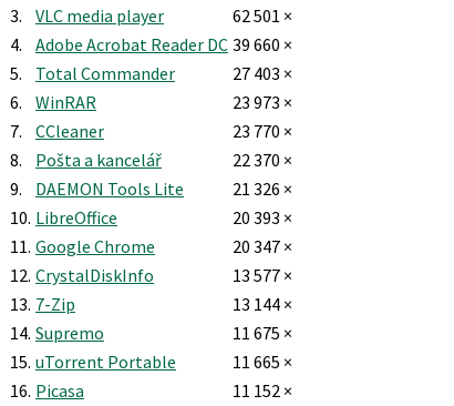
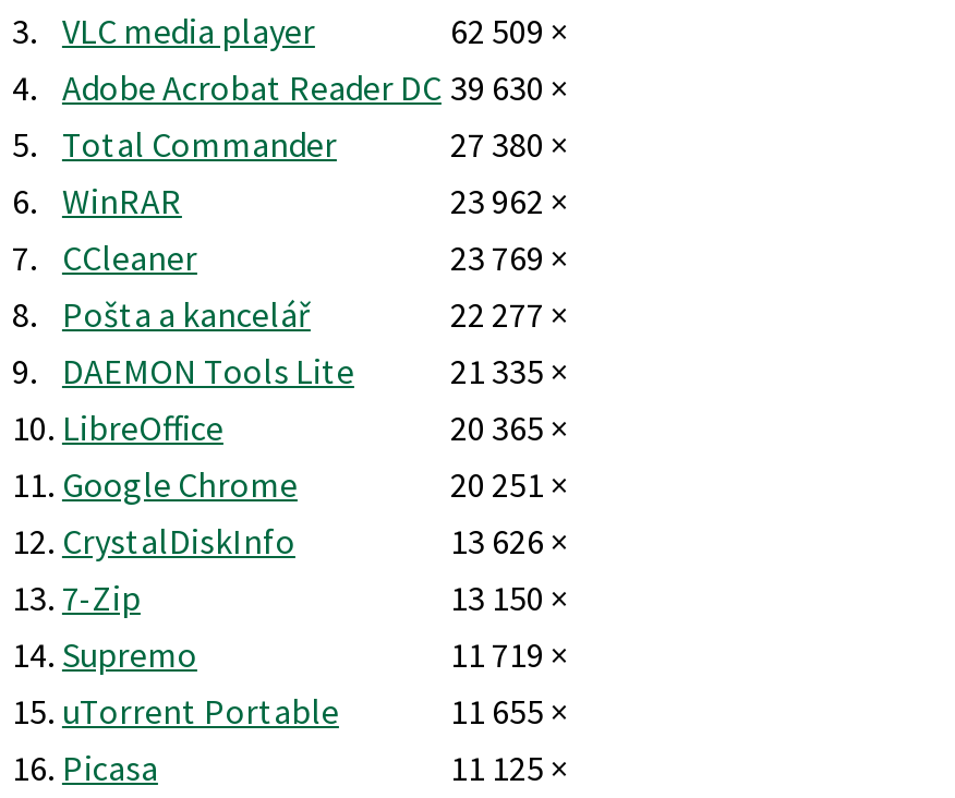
- 62 501 ×
+ 62 509 ×

- 4. Adobe Acrobat Reader DC 39 660 ×
+ 4. Adobe Acrobat Reader DC 39 630 ×

- 27 403 ×
+ 27 380 ×

- 23 973 ×
+ 23 962 ×

- 23 770 ×
+ 23 769 ×

- 22 370 ×
+ 22 277 ×

- 21 326 ×
+ 21 335 ×

- 20 393 ×
+ 20 365 ×

- 20 347 ×
+ 20 251 ×

- 13 577 ×
+ 13 626 ×

- 13 144 ×
+ 13 150 ×

- 11 675 ×
+ 11 719 ×

- 11 665 ×
+ 11 655 ×

- 11 152 ×
+ 11 125 ×
